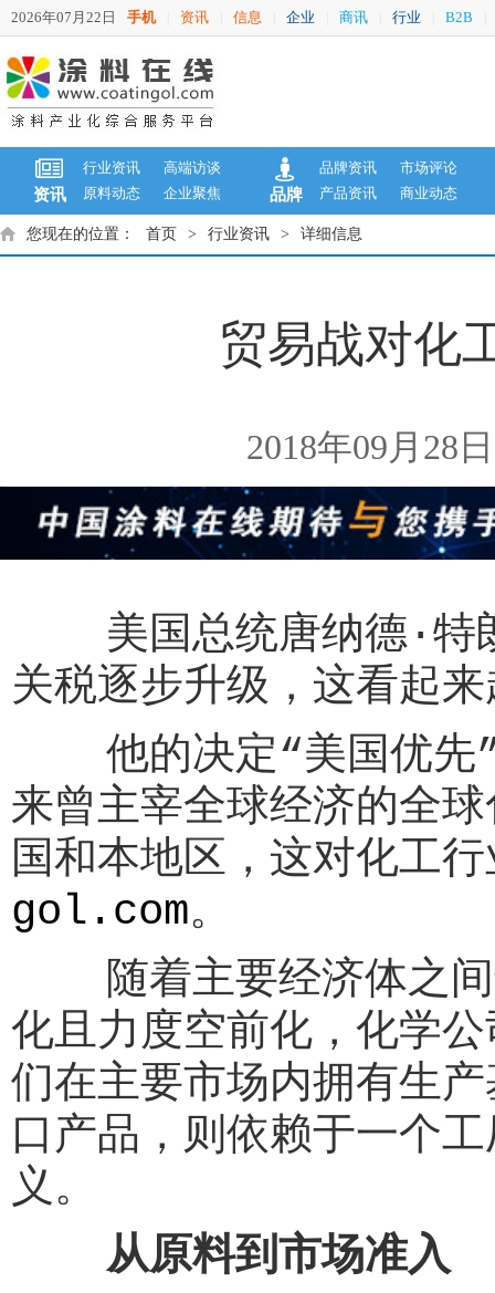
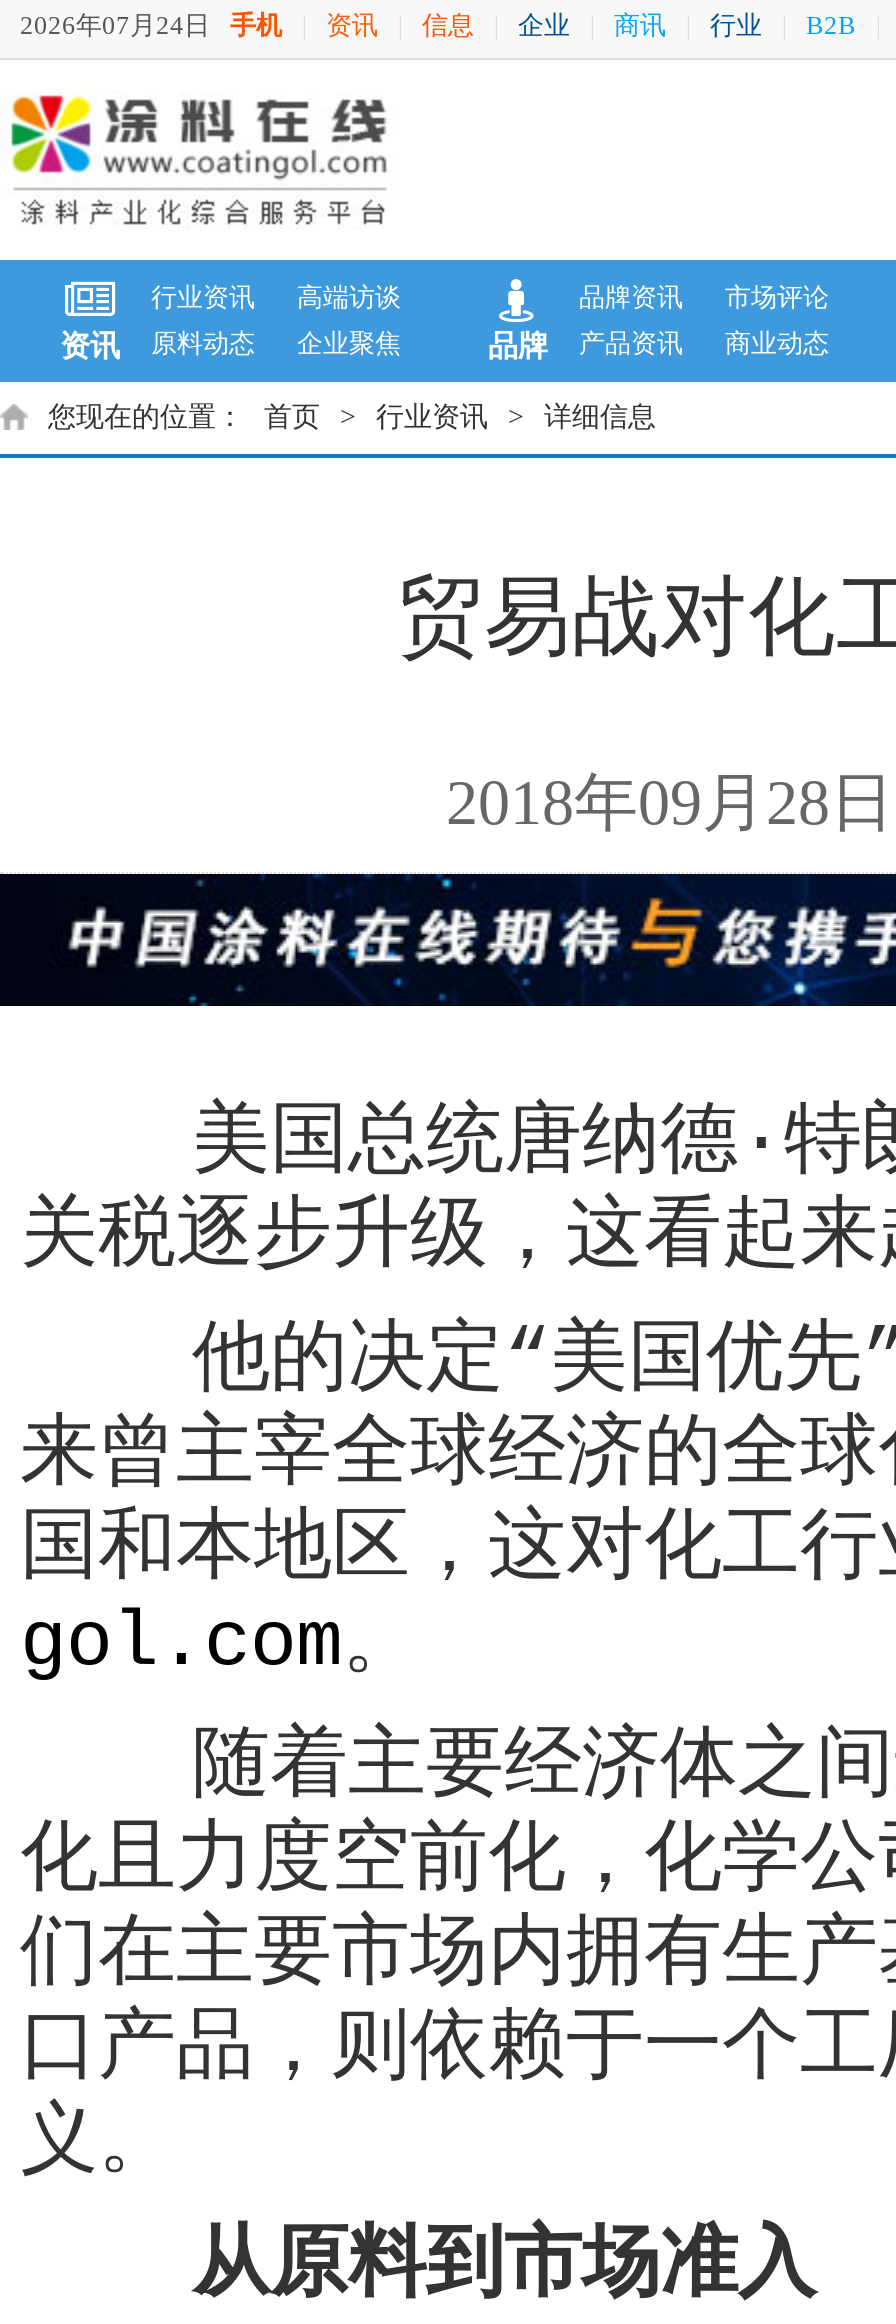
- 2026年07月22日 手机 资讯 信息 企业 商讯 行业 B2B
+ 2026年07月24日 手机 资讯 信息 企业 商讯 行业 B2B
